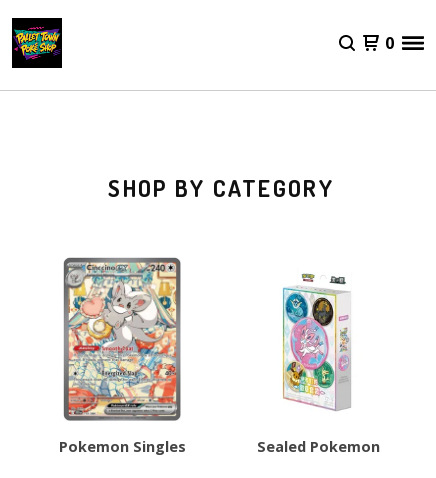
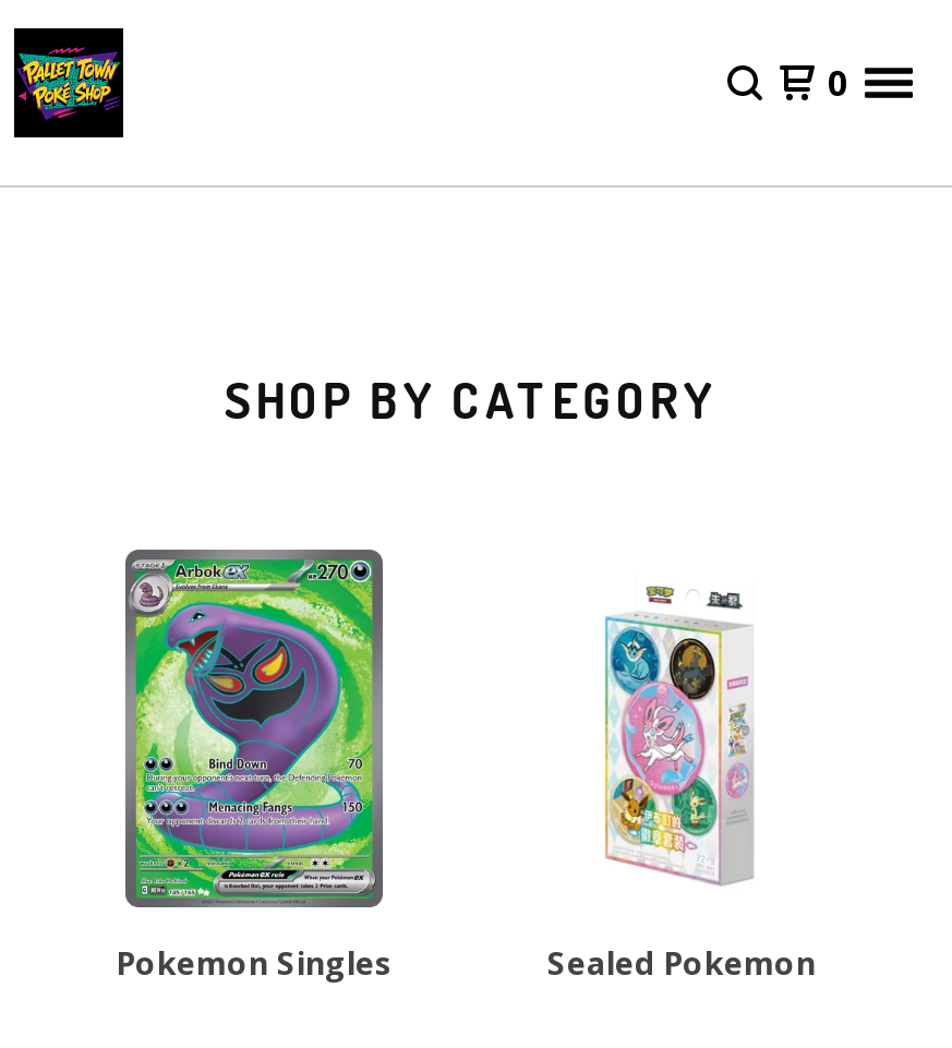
- [image]
+ [image]
